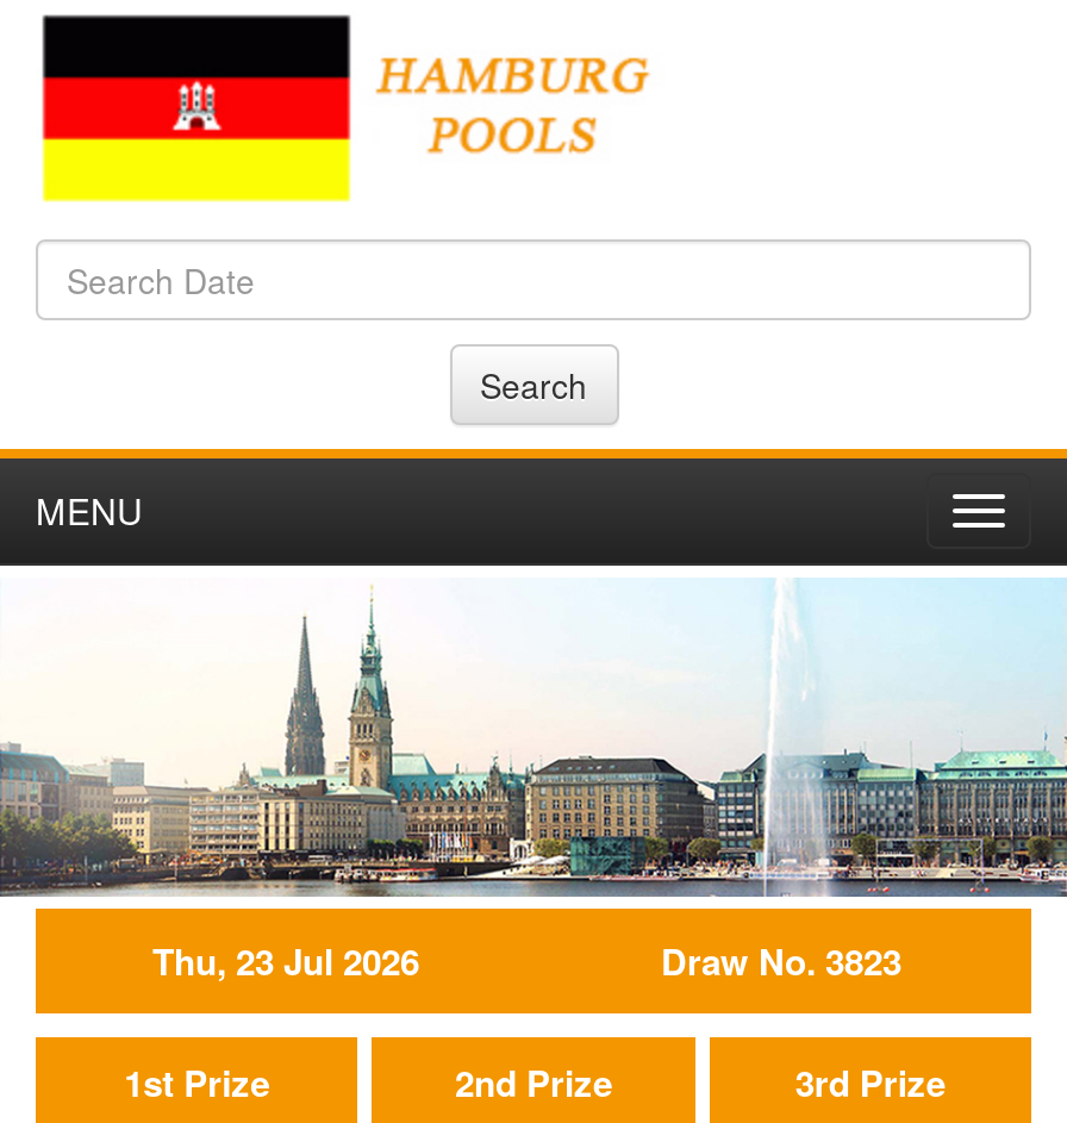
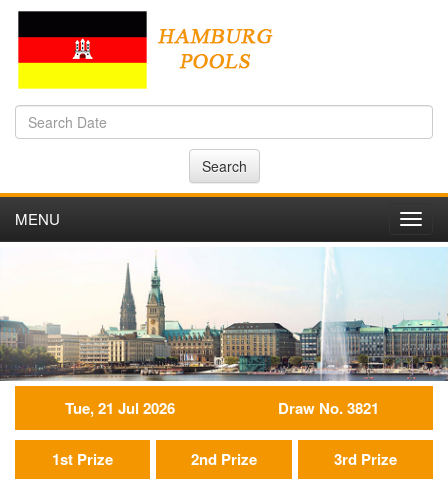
- Thu, 23 Jul 2026
+ Tue, 21 Jul 2026

- Draw No. 3823
+ Draw No. 3821
